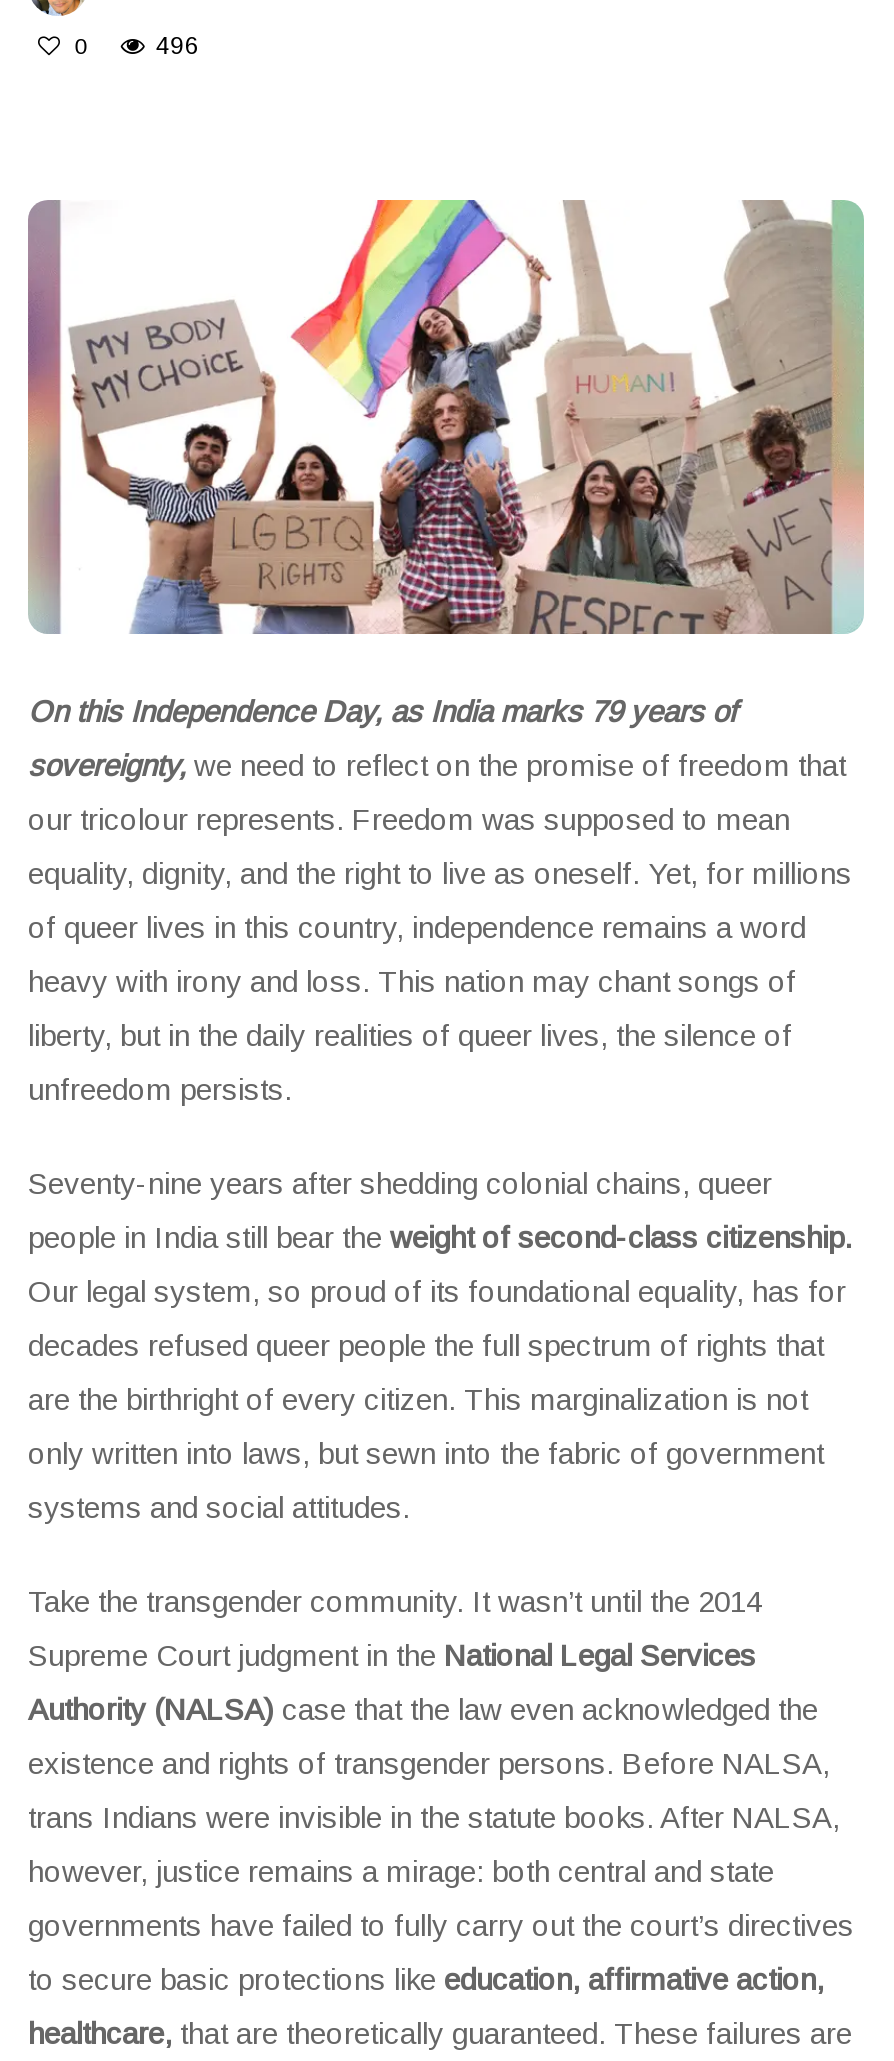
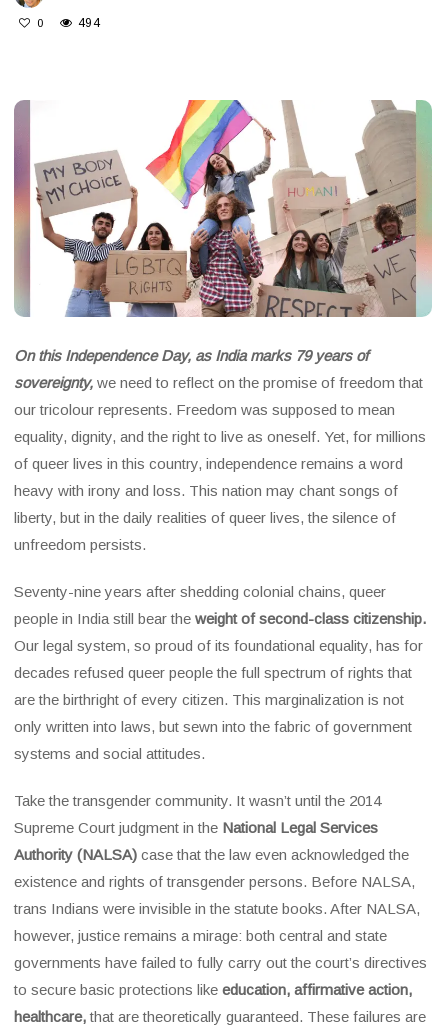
- 496
+ 494
